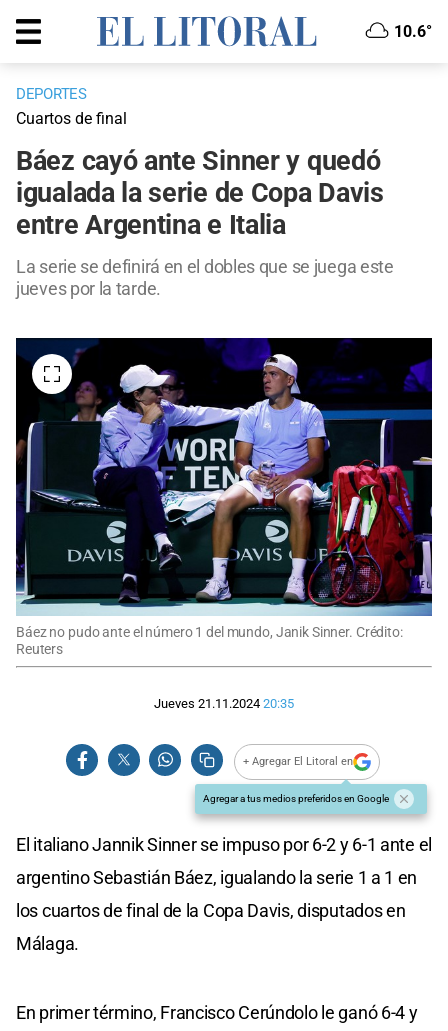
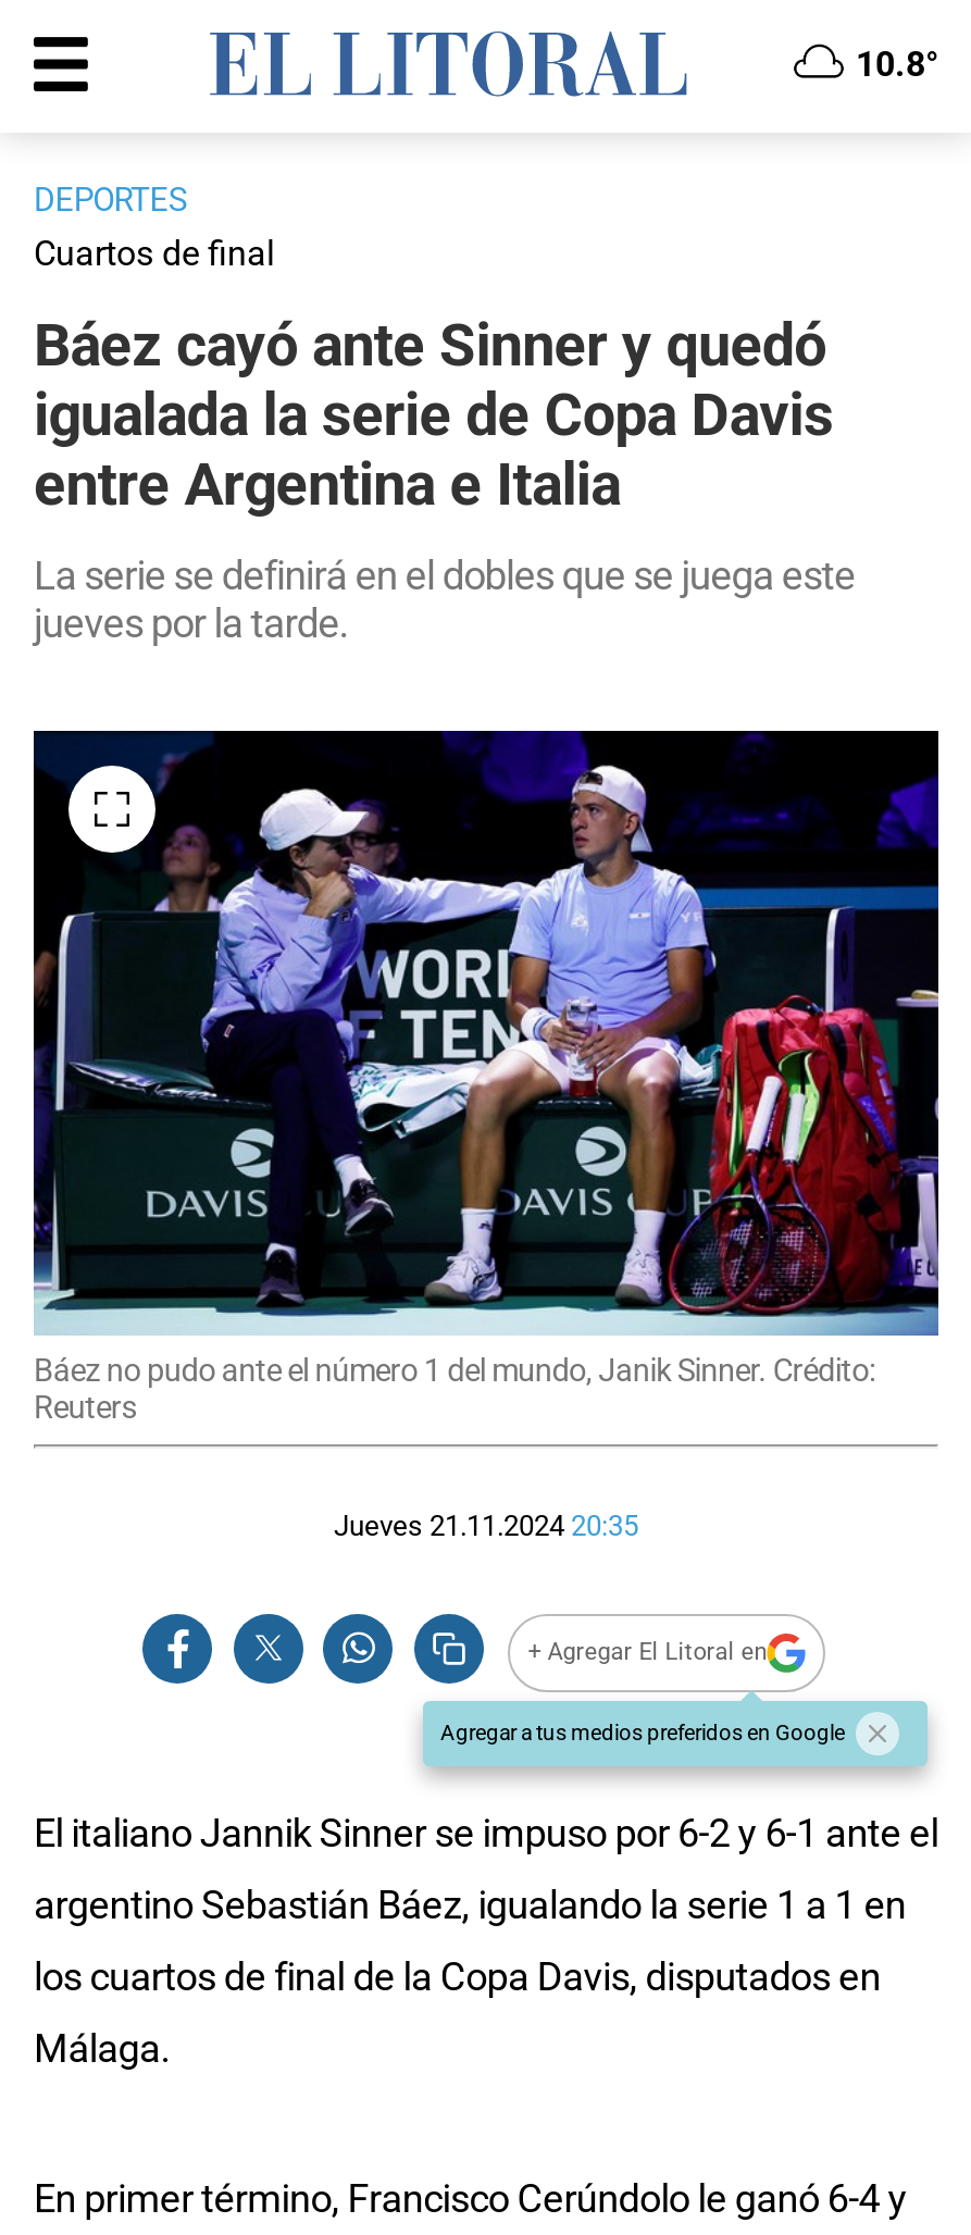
- 10.6°
+ 10.8°
